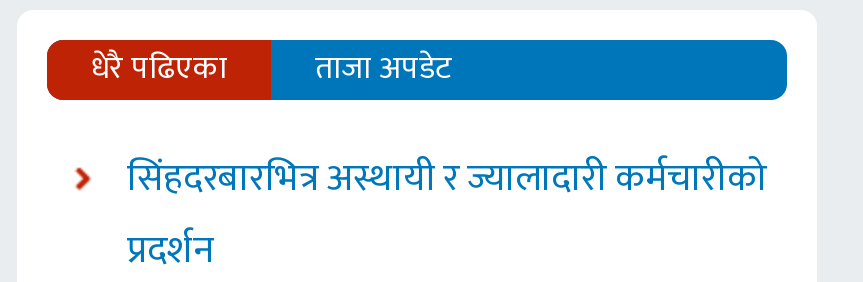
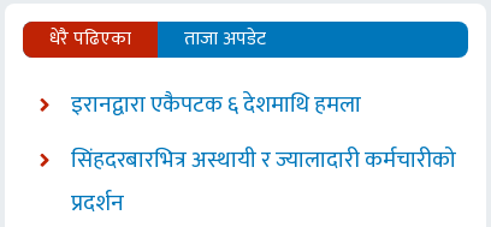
+ इरानद्वारा एकैपटक ६ देशमाथि हमला
